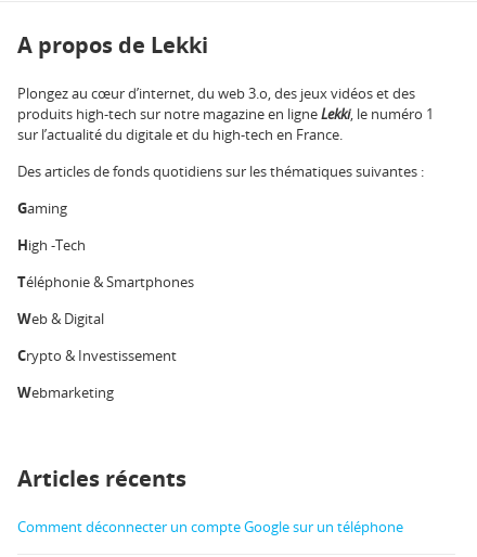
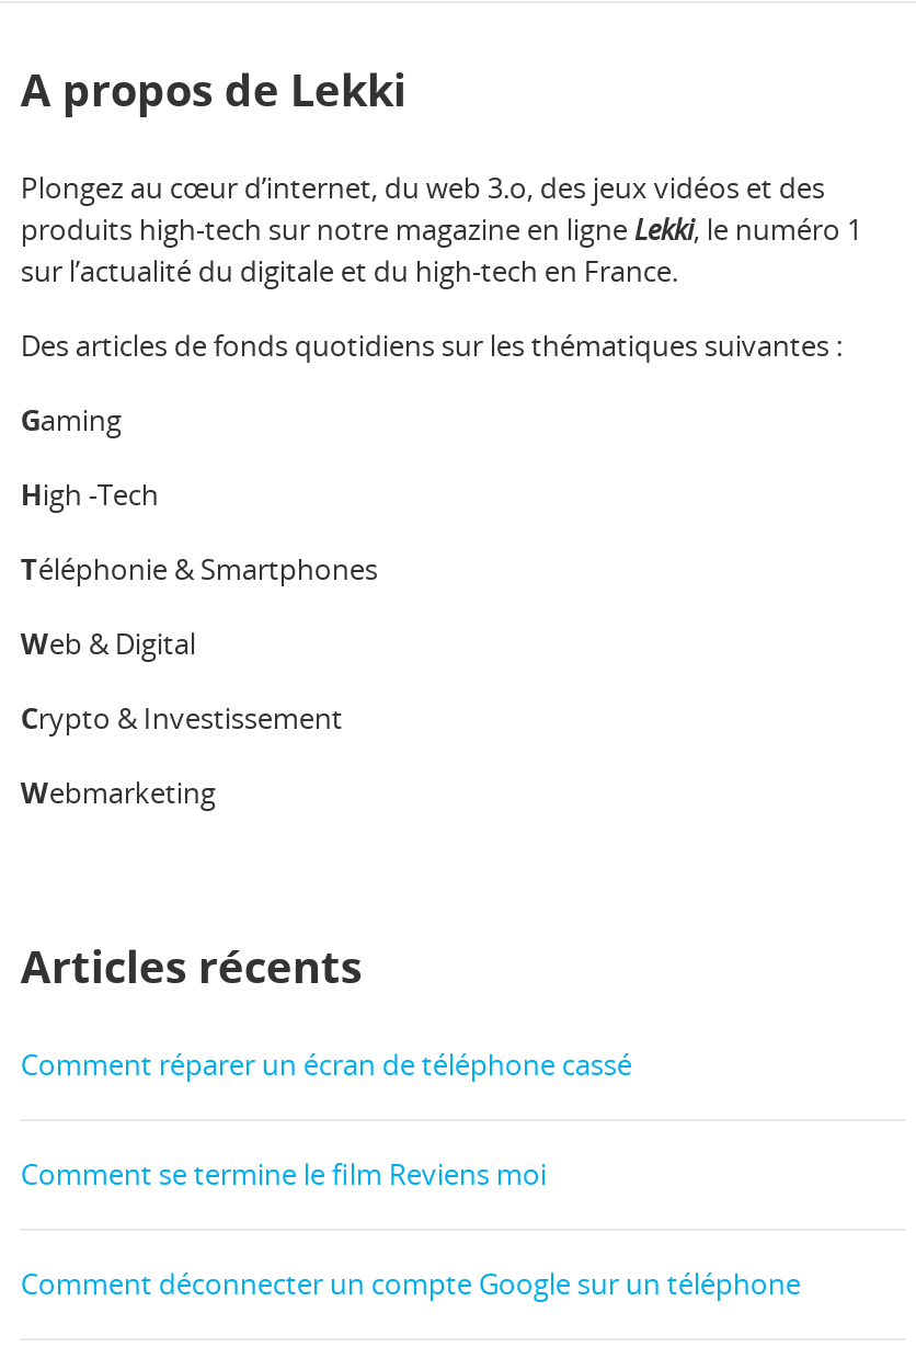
+ Comment réparer un écran de téléphone cassé
+ Comment se termine le film Reviens moi
